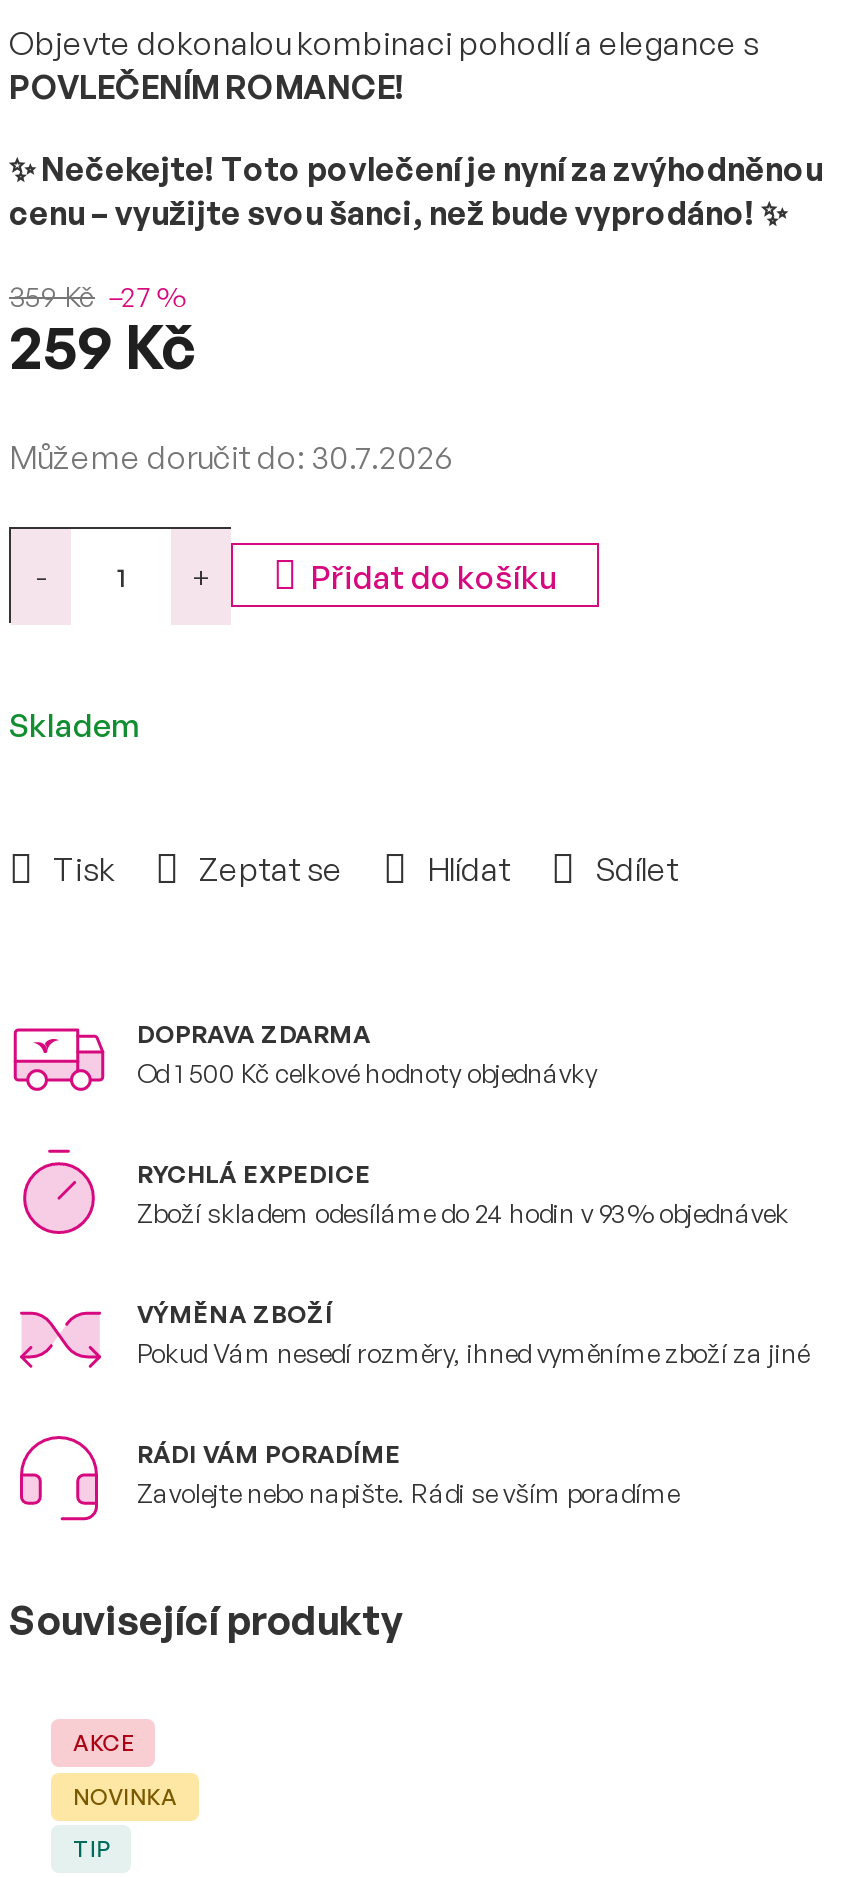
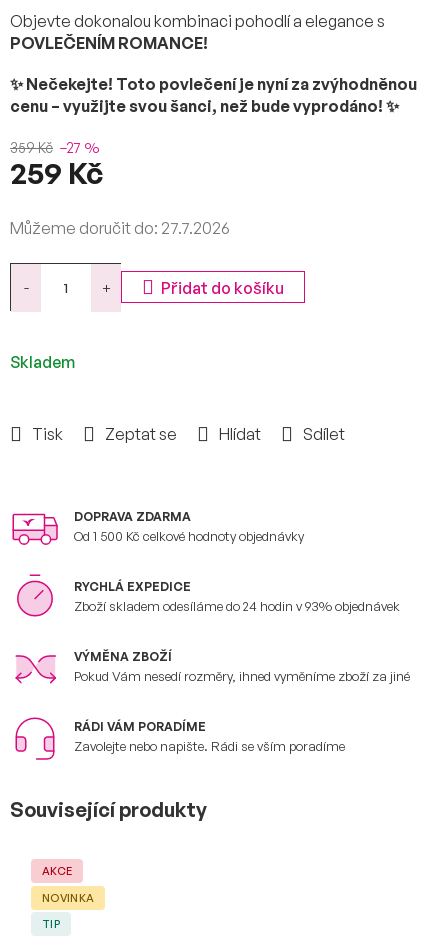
- Můžeme doručit do: 30.7.2026
+ Můžeme doručit do: 27.7.2026
